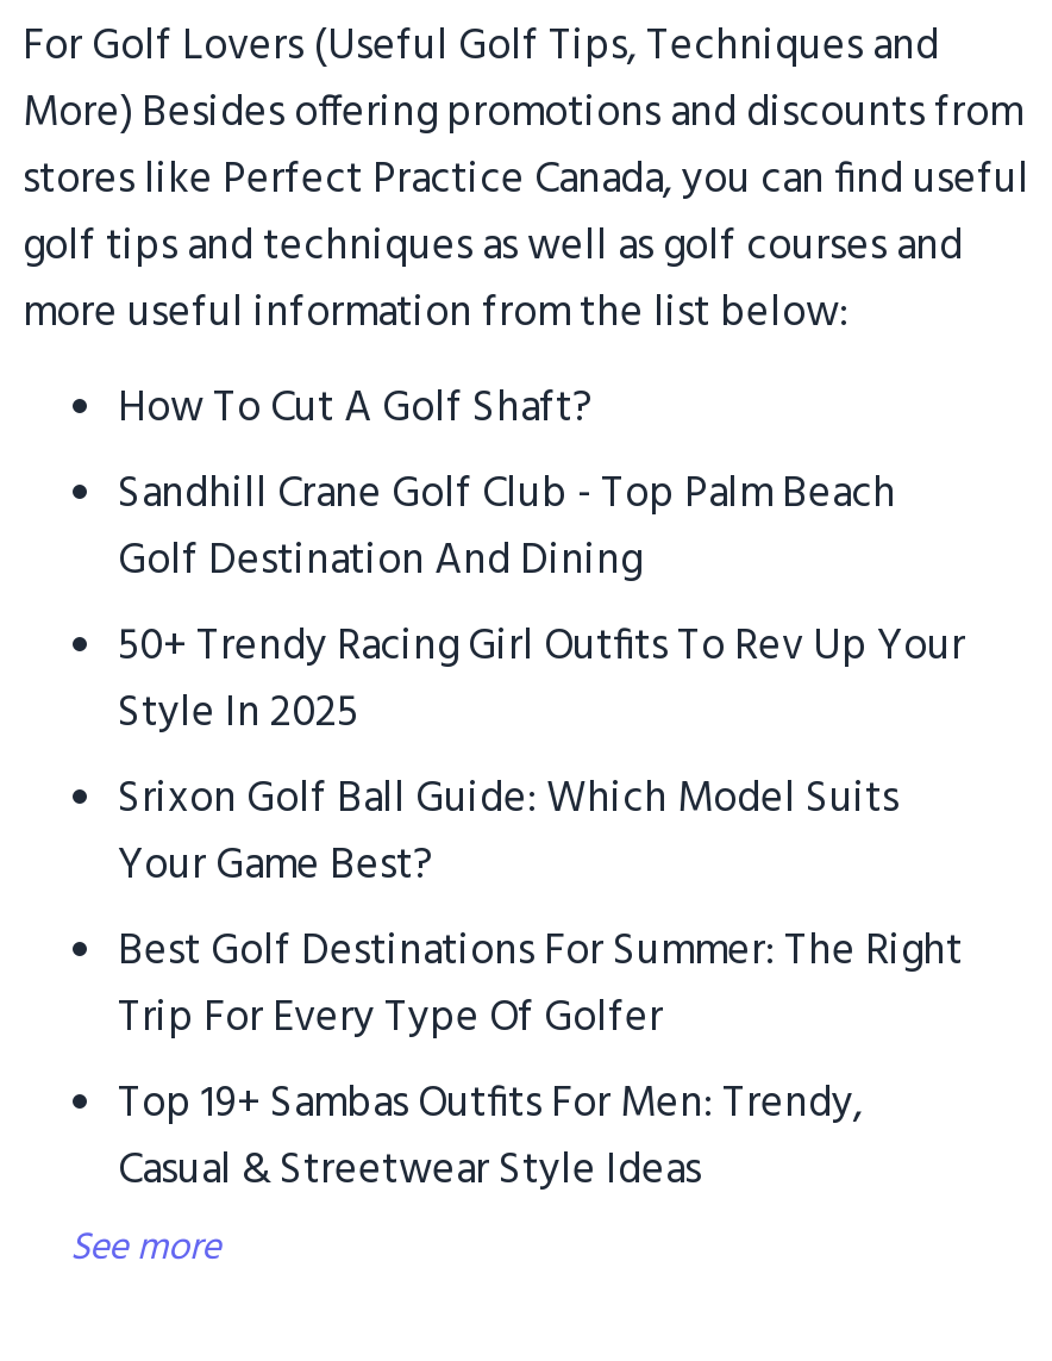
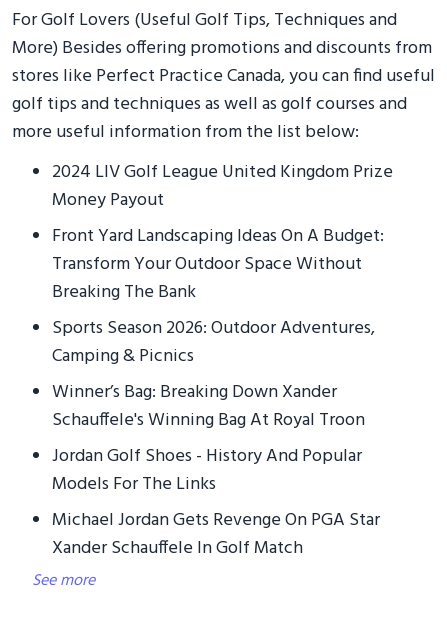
- How To Cut A Golf Shaft?
- Sandhill Crane Golf Club - Top Palm Beach
- Golf Destination And Dining
- 50+ Trendy Racing Girl Outfits To Rev Up Your
- Style In 2025
- Srixon Golf Ball Guide: Which Model Suits
- Your Game Best?
- Best Golf Destinations For Summer: The Right
- Trip For Every Type Of Golfer
- Top 19+ Sambas Outfits For Men: Trendy,
- Casual & Streetwear Style Ideas
+ 2024 LIV Golf League United Kingdom Prize
+ Money Payout
+ Front Yard Landscaping Ideas On A Budget:
+ Transform Your Outdoor Space Without
+ Breaking The Bank
+ Sports Season 2026: Outdoor Adventures,
+ Camping & Picnics
+ Winner’s Bag: Breaking Down Xander
+ Schauffele's Winning Bag At Royal Troon
+ Jordan Golf Shoes - History And Popular
+ Models For The Links
+ Michael Jordan Gets Revenge On PGA Star
+ Xander Schauffele In Golf Match
